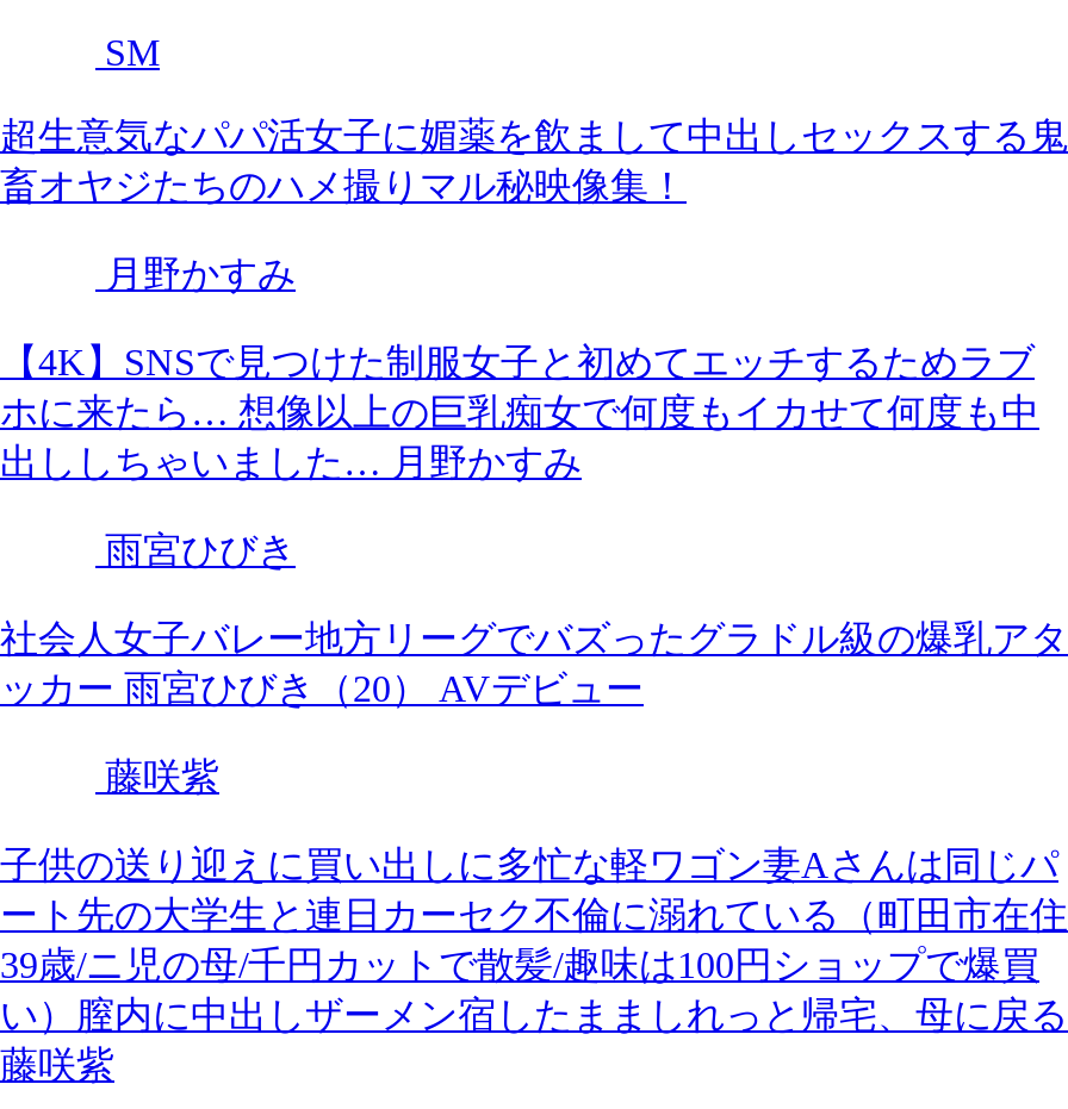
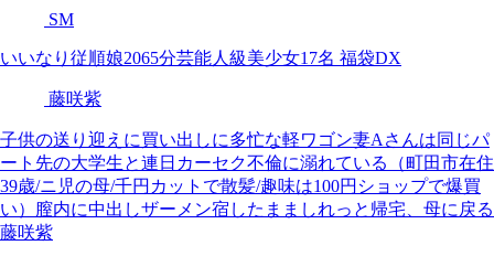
- 超生意気なパパ活女子に媚薬を飲まして中出しセックスする鬼
- 畜オヤジたちのハメ撮りマル秘映像集！
- 月野かすみ
- 【4K】SNSで見つけた制服女子と初めてエッチするためラブ
- ホに来たら… 想像以上の巨乳痴女で何度もイカせて何度も中
- 出ししちゃいました… 月野かすみ
- 雨宮ひびき
- 社会人女子バレー地方リーグでバズったグラドル級の爆乳アタ
- ッカー 雨宮ひびき（20） AVデビュー
+ いいなり従順娘2065分芸能人級美少女17名 福袋DX
